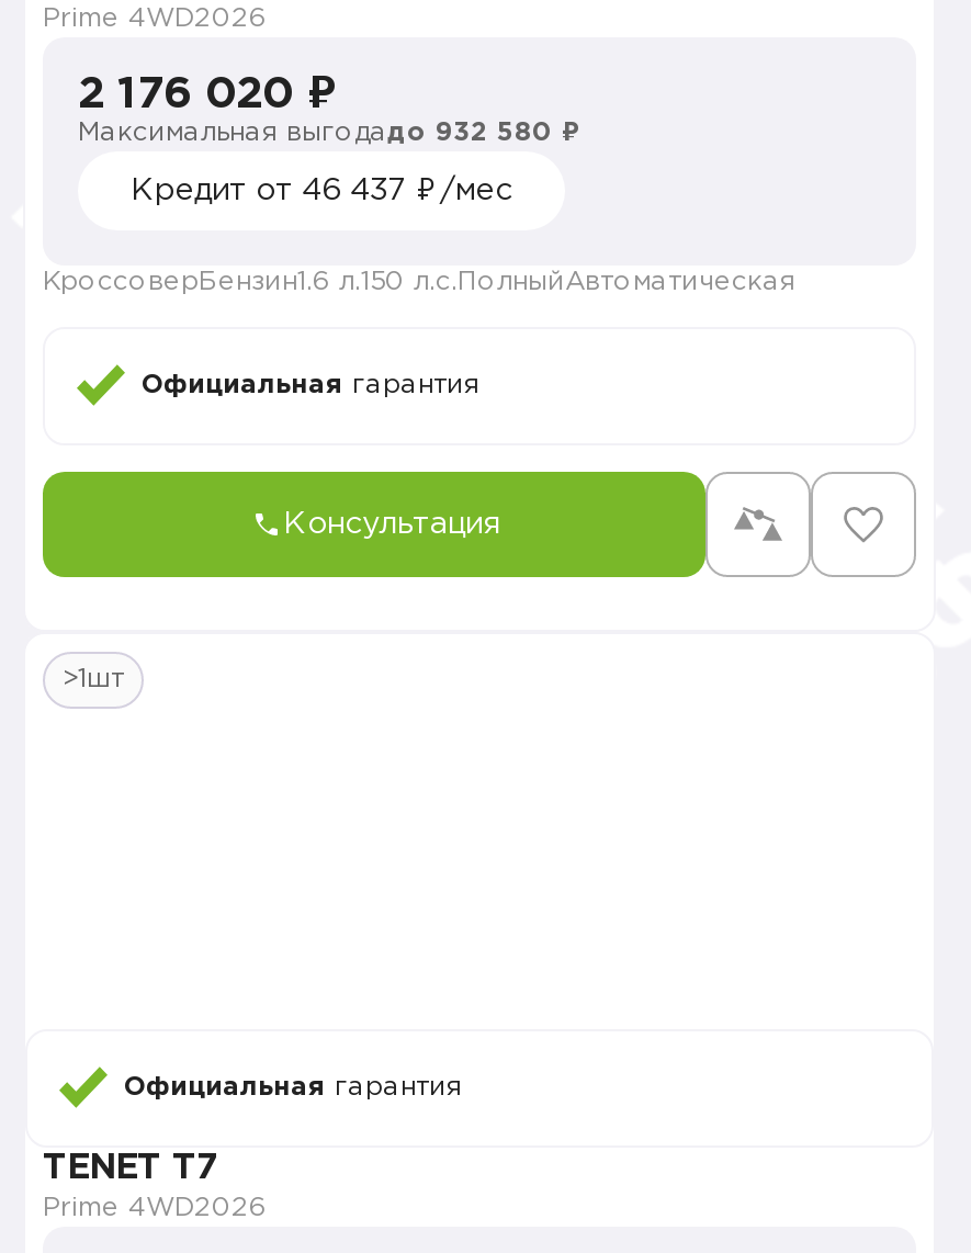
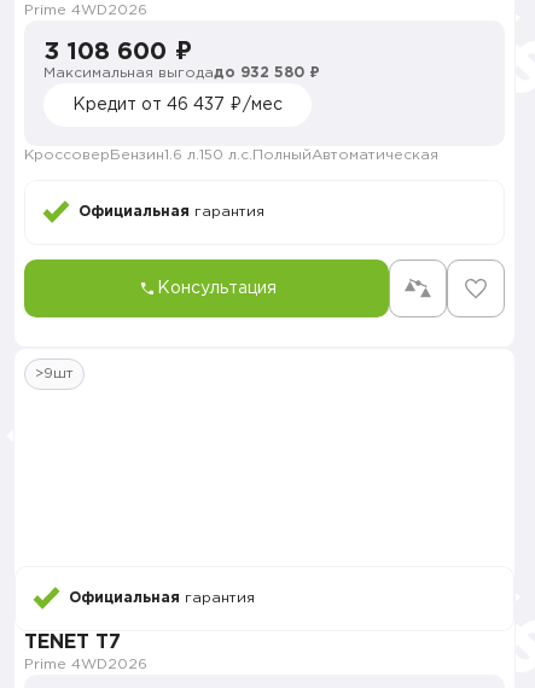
- 2 176 020 ₽
+ 3 108 600 ₽

- >1шт
+ >9шт
